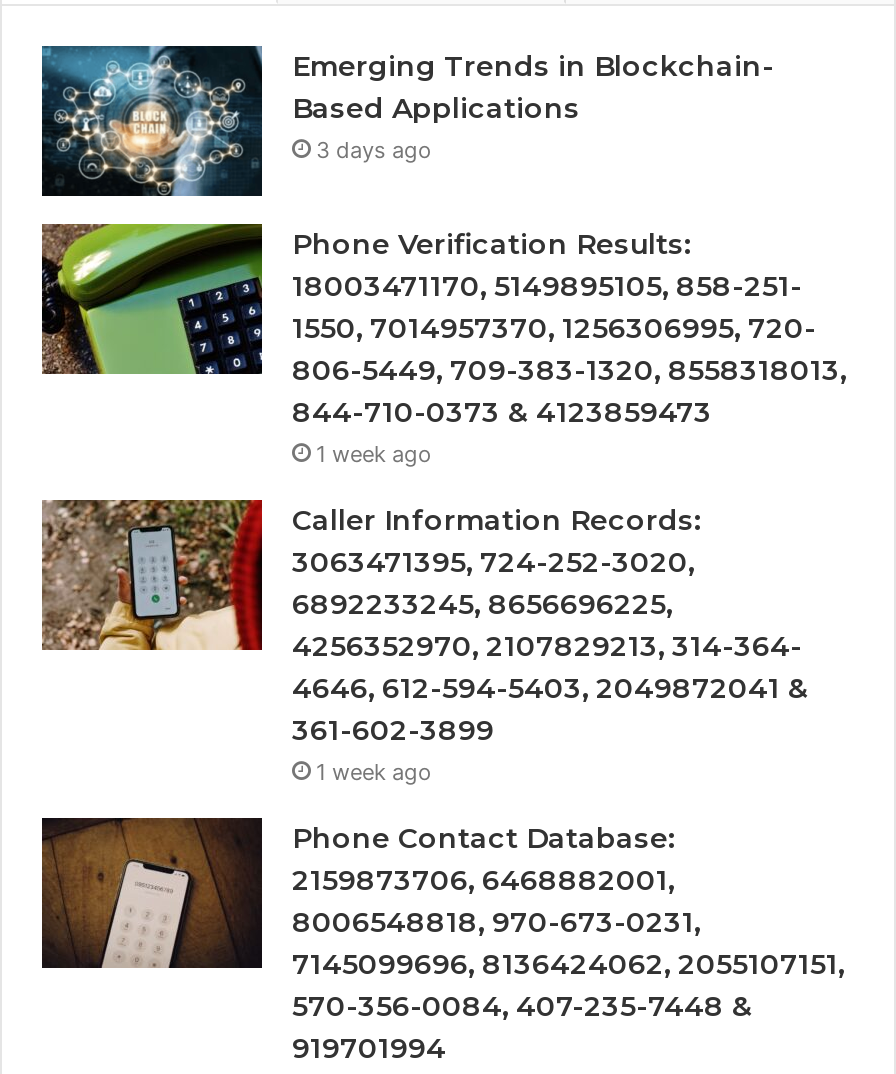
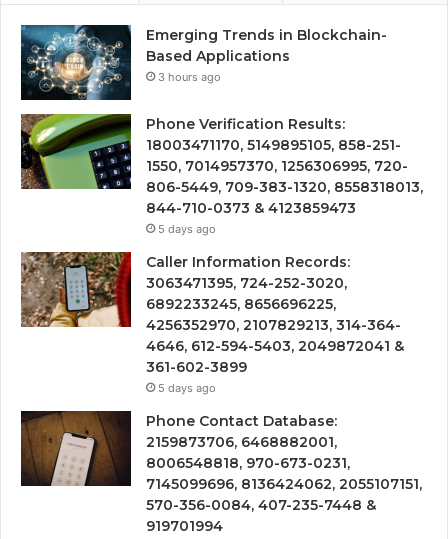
- 3 days ago
+ 3 hours ago

- 1 week ago
+ 5 days ago

- 1 week ago
+ 5 days ago
